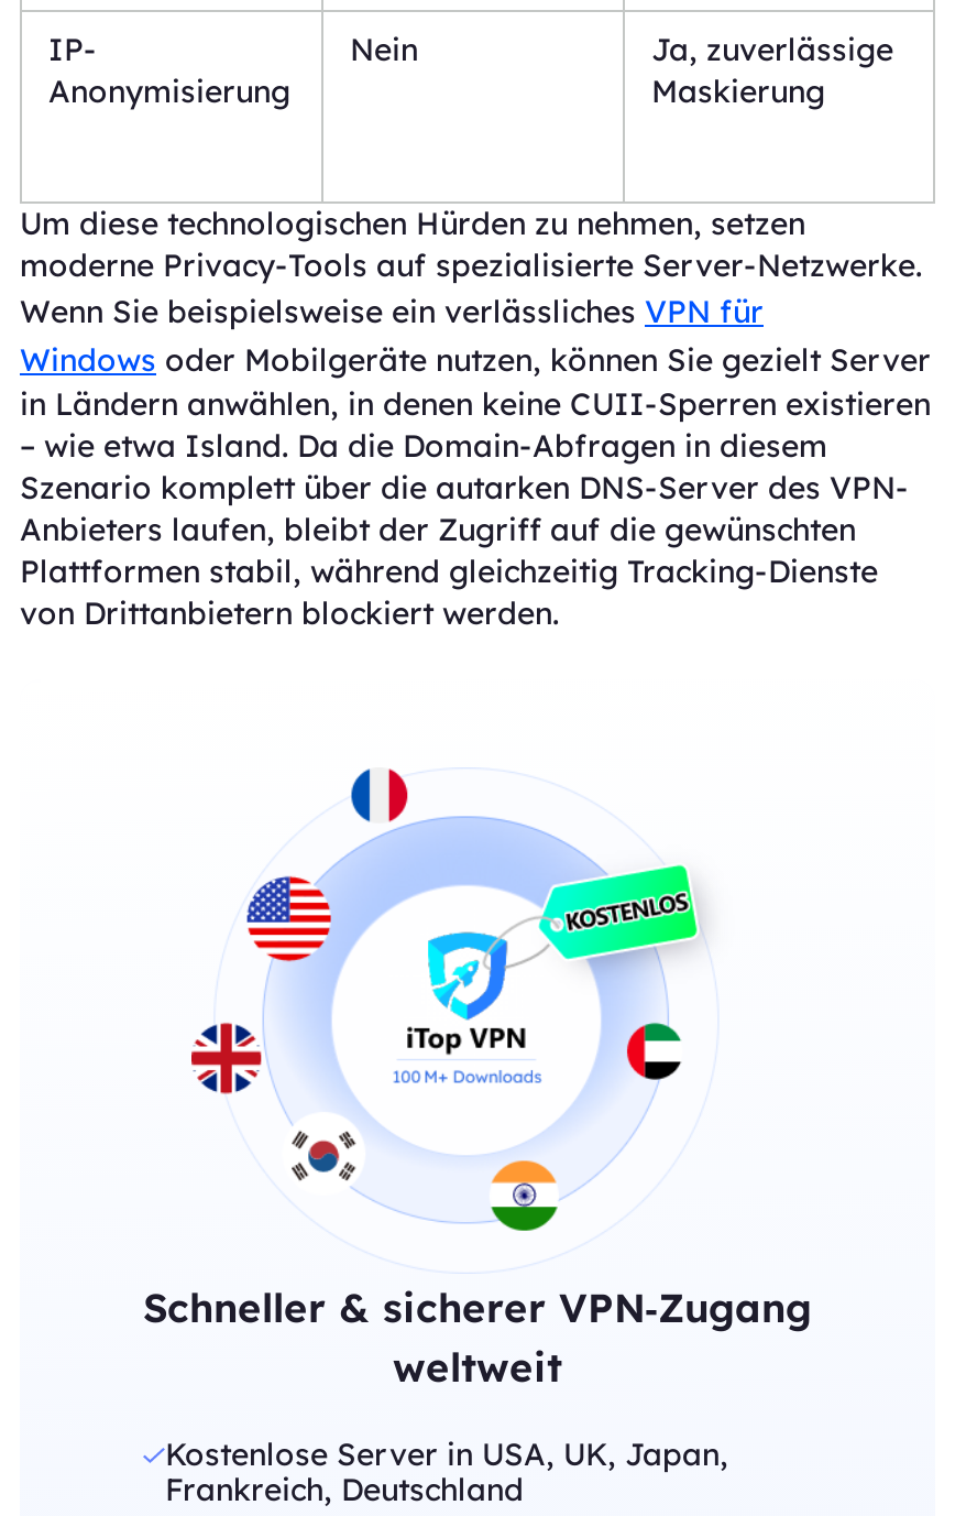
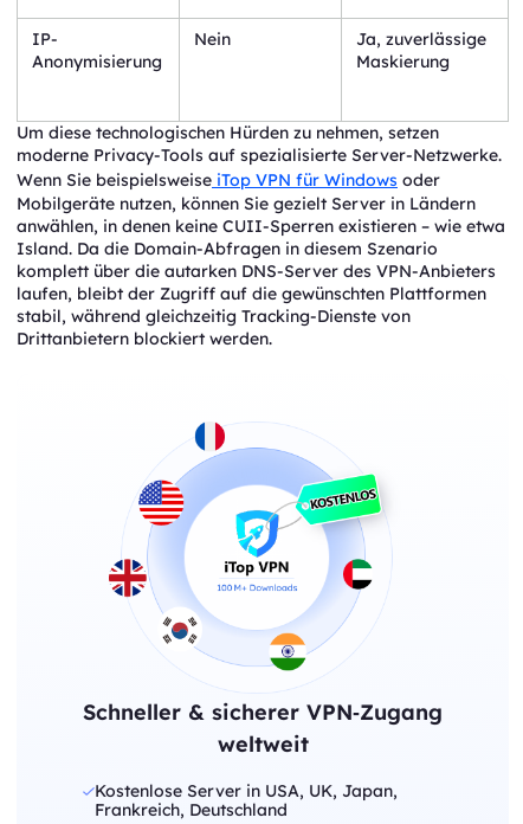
- Wenn Sie beispielsweise ein verlässliches VPN für
- Windows oder Mobilgeräte nutzen, können Sie gezielt Server
- in Ländern anwählen, in denen keine CUII-Sperren existieren
- – wie etwa Island. Da die Domain-Abfragen in diesem
- Szenario komplett über die autarken DNS-Server des VPN-
- Anbieters laufen, bleibt der Zugriff auf die gewünschten
- Plattformen stabil, während gleichzeitig Tracking-Dienste
- von Drittanbietern blockiert werden.
+ Wenn Sie beispielsweise iTop VPN für Windows oder
+ Mobilgeräte nutzen, können Sie gezielt Server in Ländern
+ anwählen, in denen keine CUII-Sperren existieren – wie etwa
+ Island. Da die Domain-Abfragen in diesem Szenario
+ komplett über die autarken DNS-Server des VPN-Anbieters
+ laufen, bleibt der Zugriff auf die gewünschten Plattformen
+ stabil, während gleichzeitig Tracking-Dienste von
+ Drittanbietern blockiert werden.
